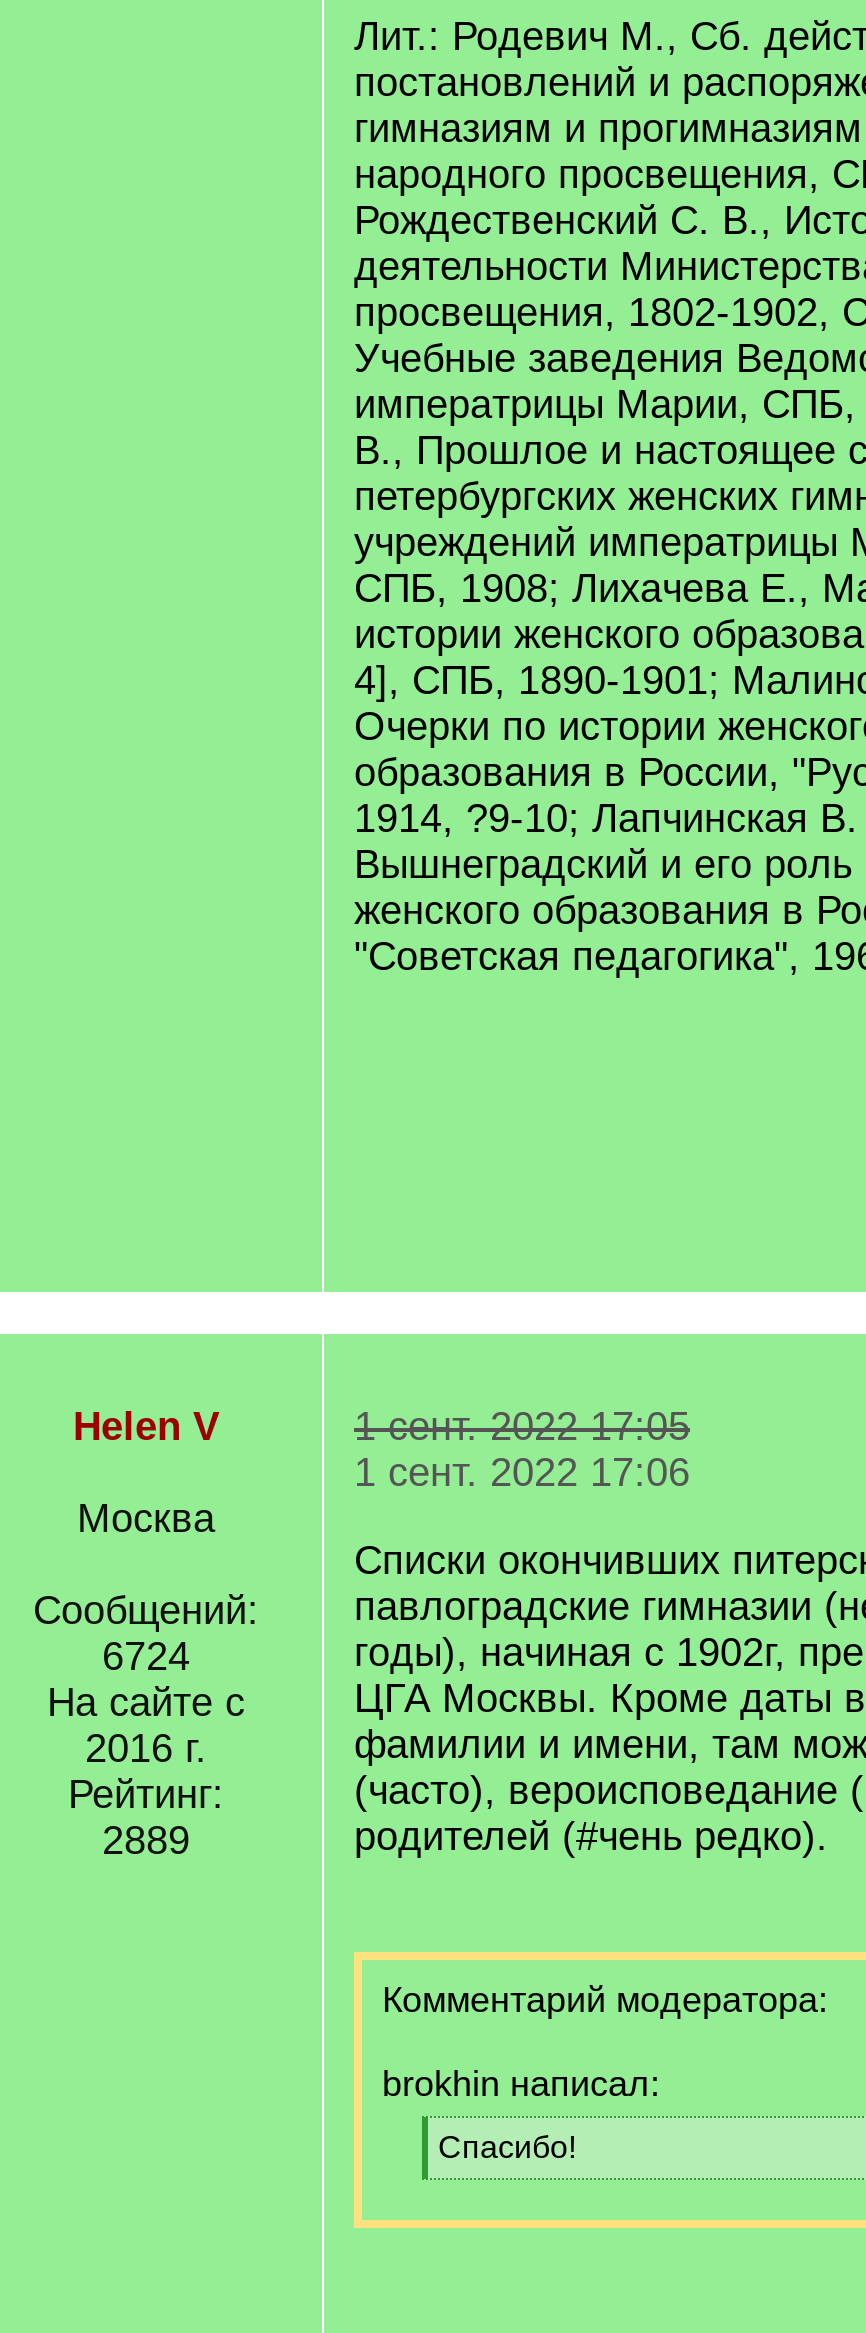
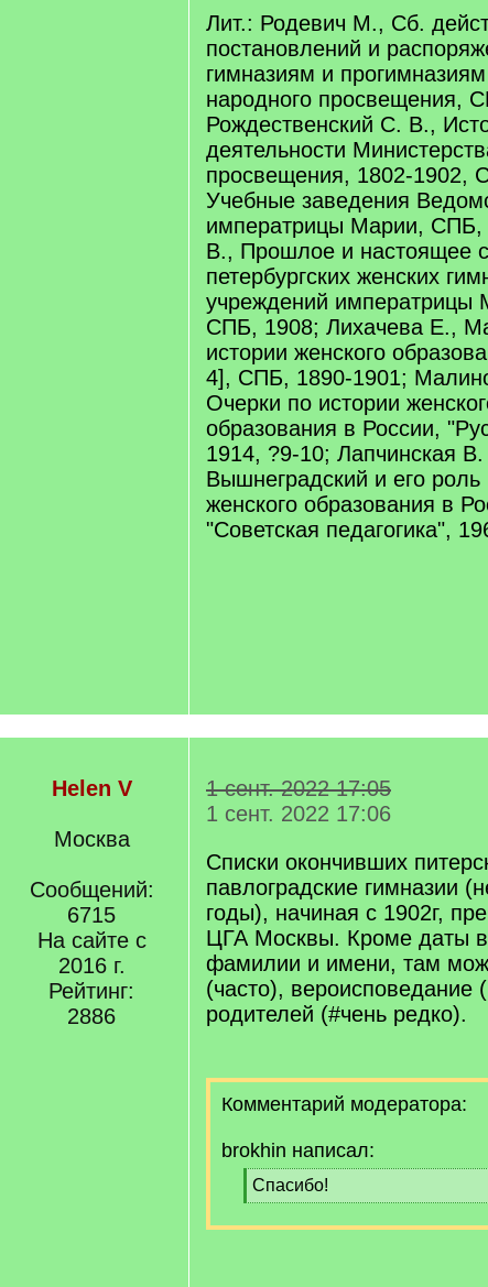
- 6724
+ 6715

- 2889
+ 2886
